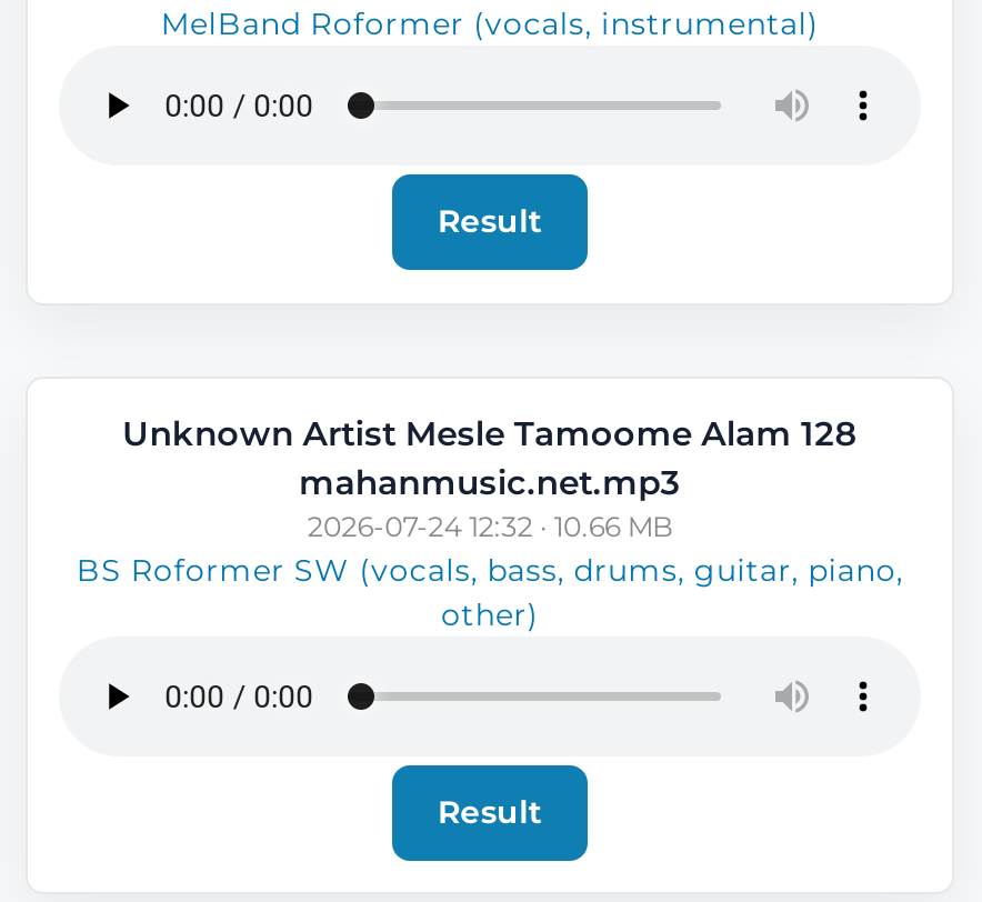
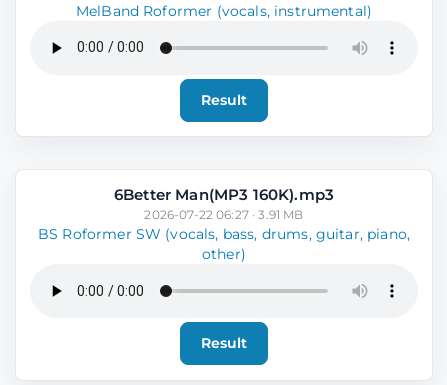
- Unknown Artist Mesle Tamoome Alam 128
- mahanmusic.net.mp3
- 2026-07-24 12:32 · 10.66 MB
+ 6Better Man(MP3 160K).mp3
+ 2026-07-22 06:27 · 3.91 MB
